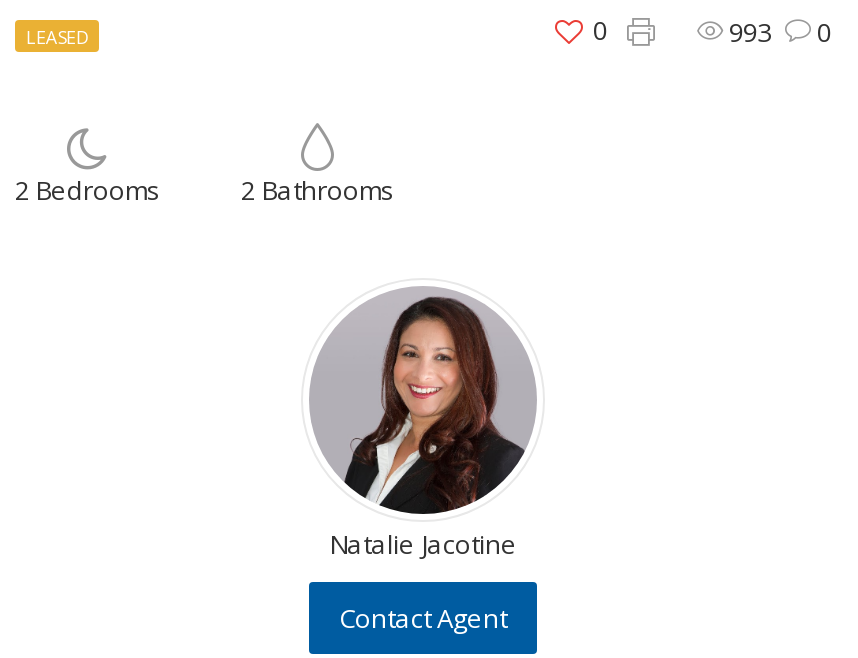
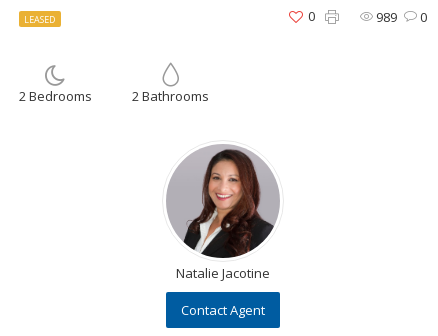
- 993 0
+ 989 0
